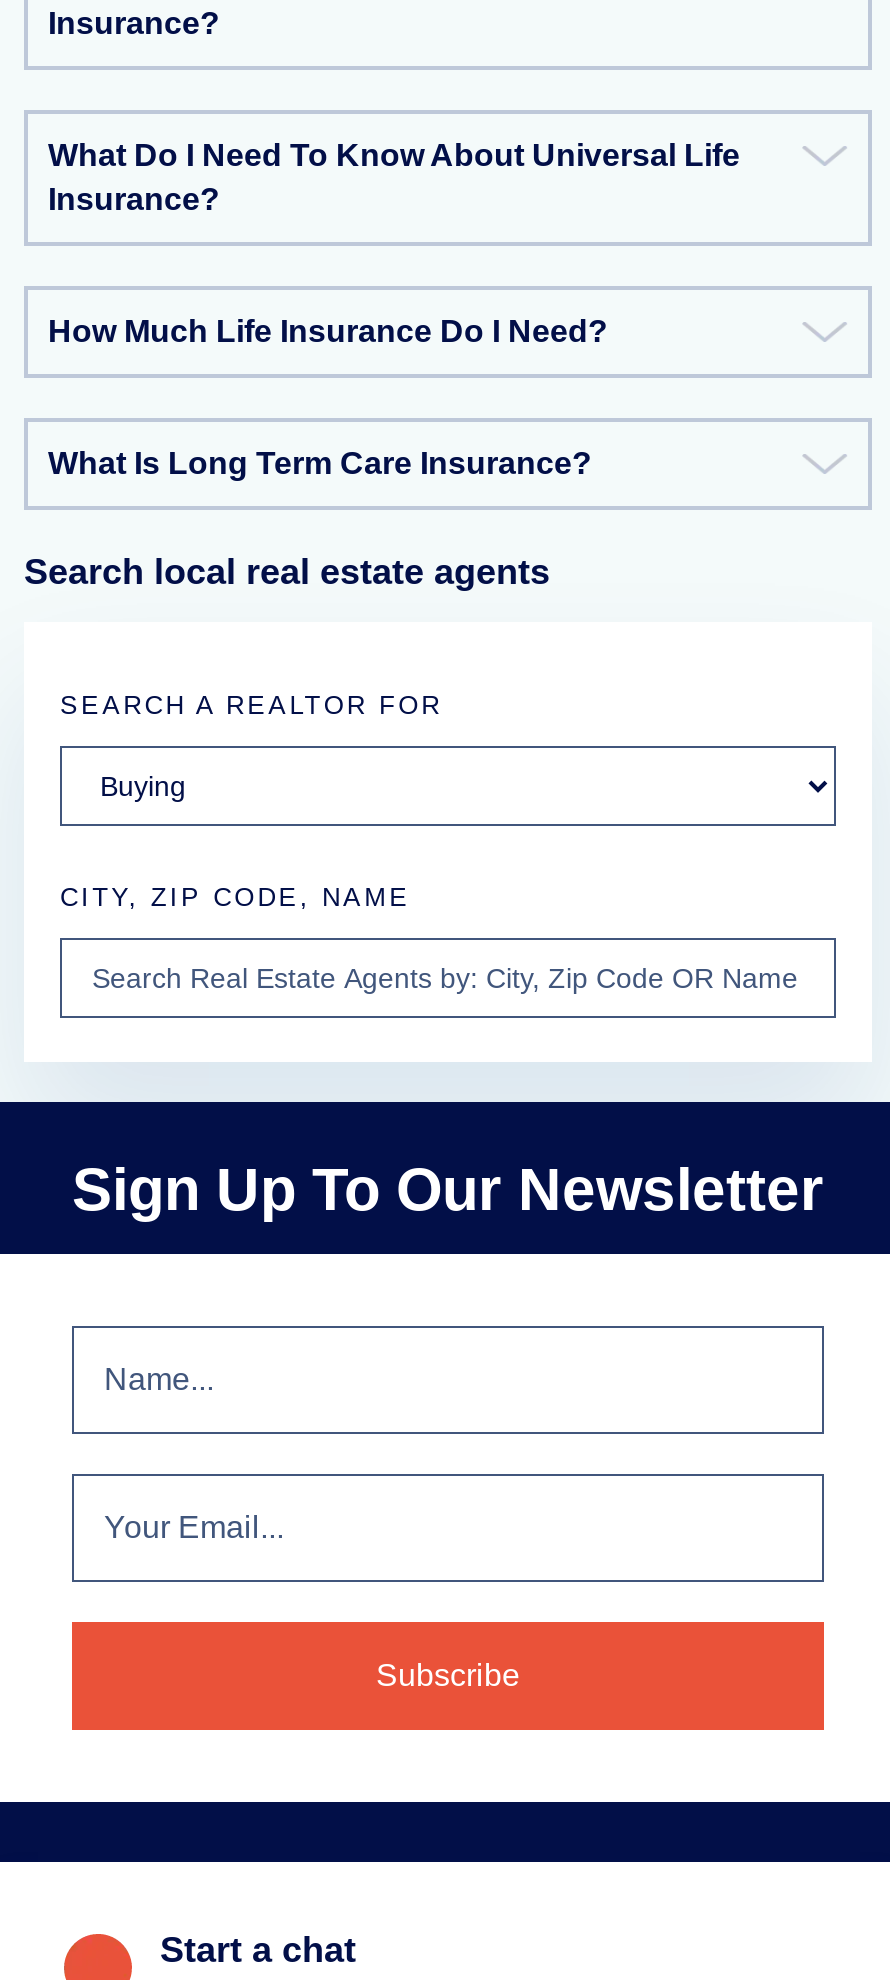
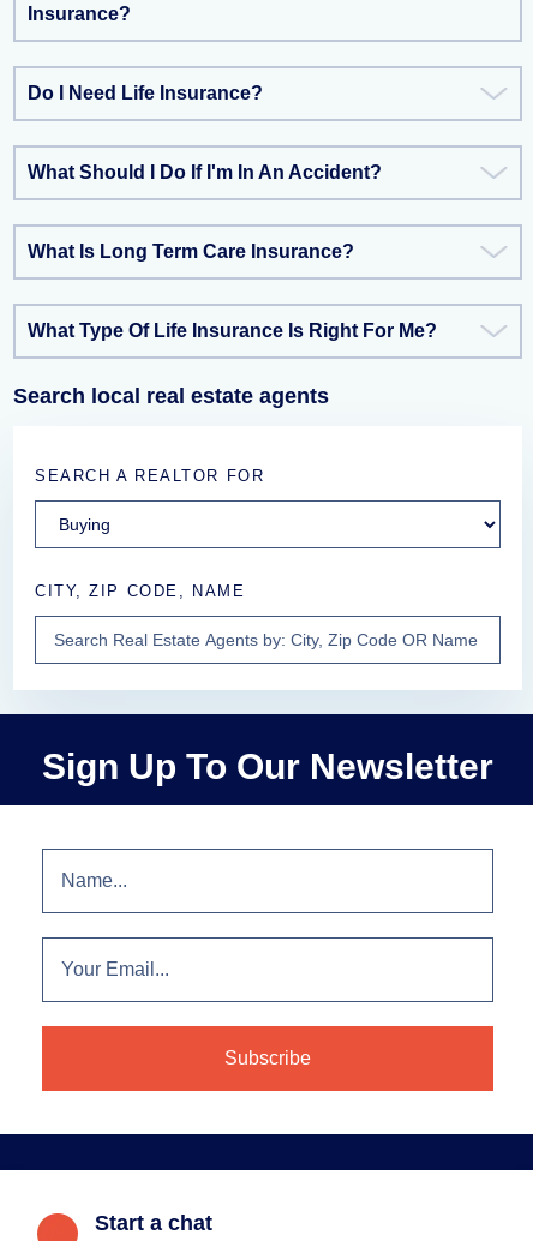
- What Do I Need To Know About Universal Life
- Insurance?
+ Do I Need Life Insurance?

- How Much Life Insurance Do I Need?
+ What Should I Do If I'm In An Accident?

moved up: What Is Long Term Care Insurance?

+ What Type Of Life Insurance Is Right For Me?
